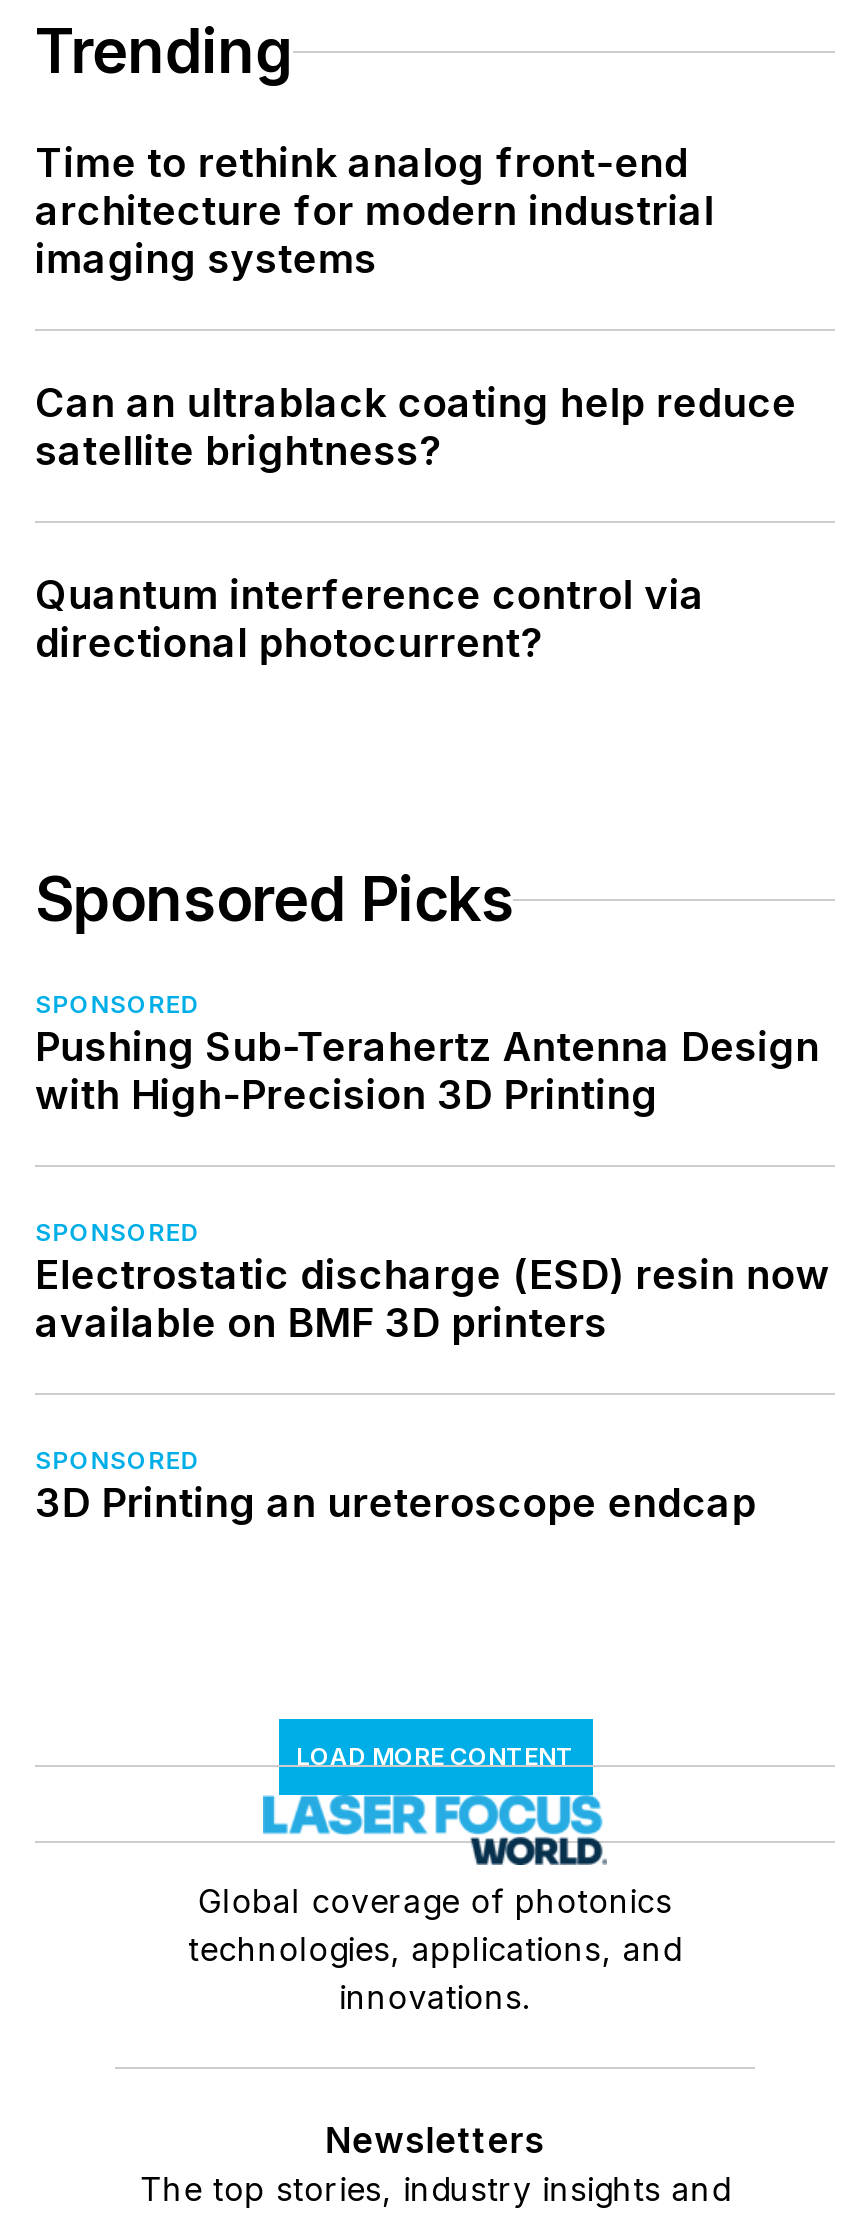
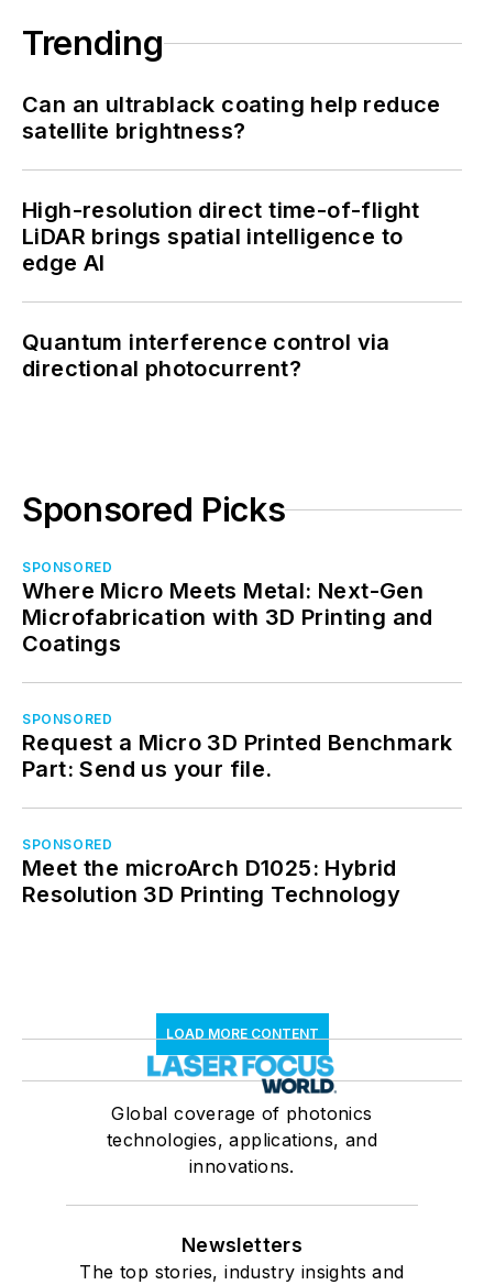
- Time to rethink analog front-end
- architecture for modern industrial
- imaging systems

moved up: Can an ultrablack coating help reduce | satellite brightness?

+ High-resolution direct time-of-flight
+ LiDAR brings spatial intelligence to
+ edge AI

- Pushing Sub-Terahertz Antenna Design
- with High-Precision 3D Printing
+ Where Micro Meets Metal: Next-Gen
+ Microfabrication with 3D Printing and
+ Coatings

- Electrostatic discharge (ESD) resin now
- available on BMF 3D printers
+ Request a Micro 3D Printed Benchmark
+ Part: Send us your file.

- 3D Printing an ureteroscope endcap
+ Meet the microArch D1025: Hybrid
+ Resolution 3D Printing Technology
